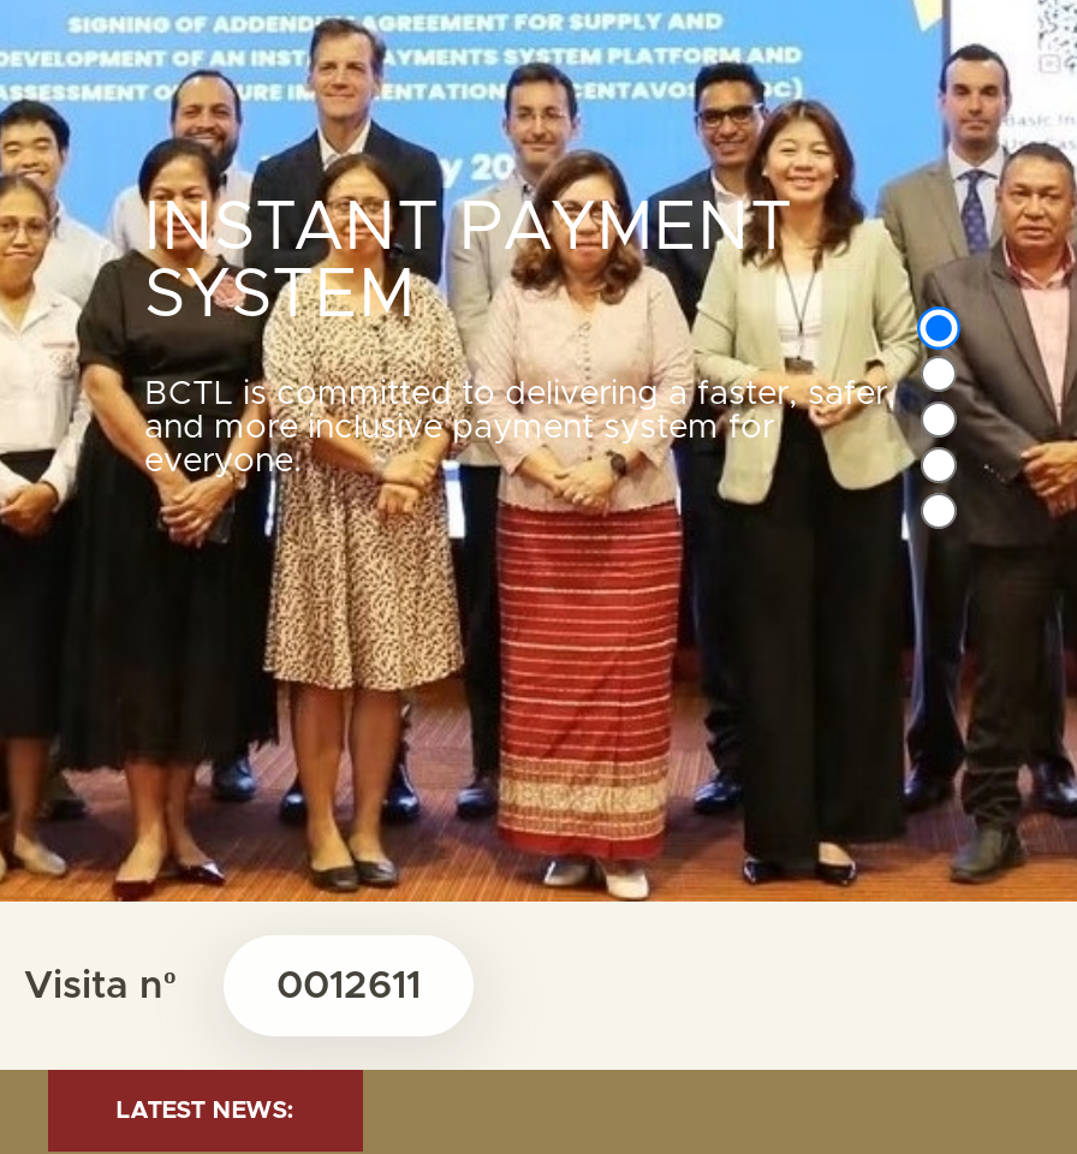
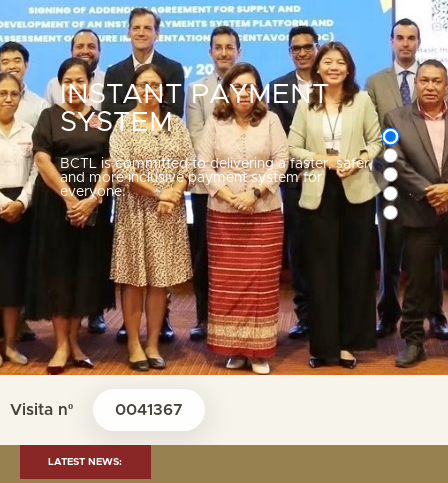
- 0012611
+ 0041367
